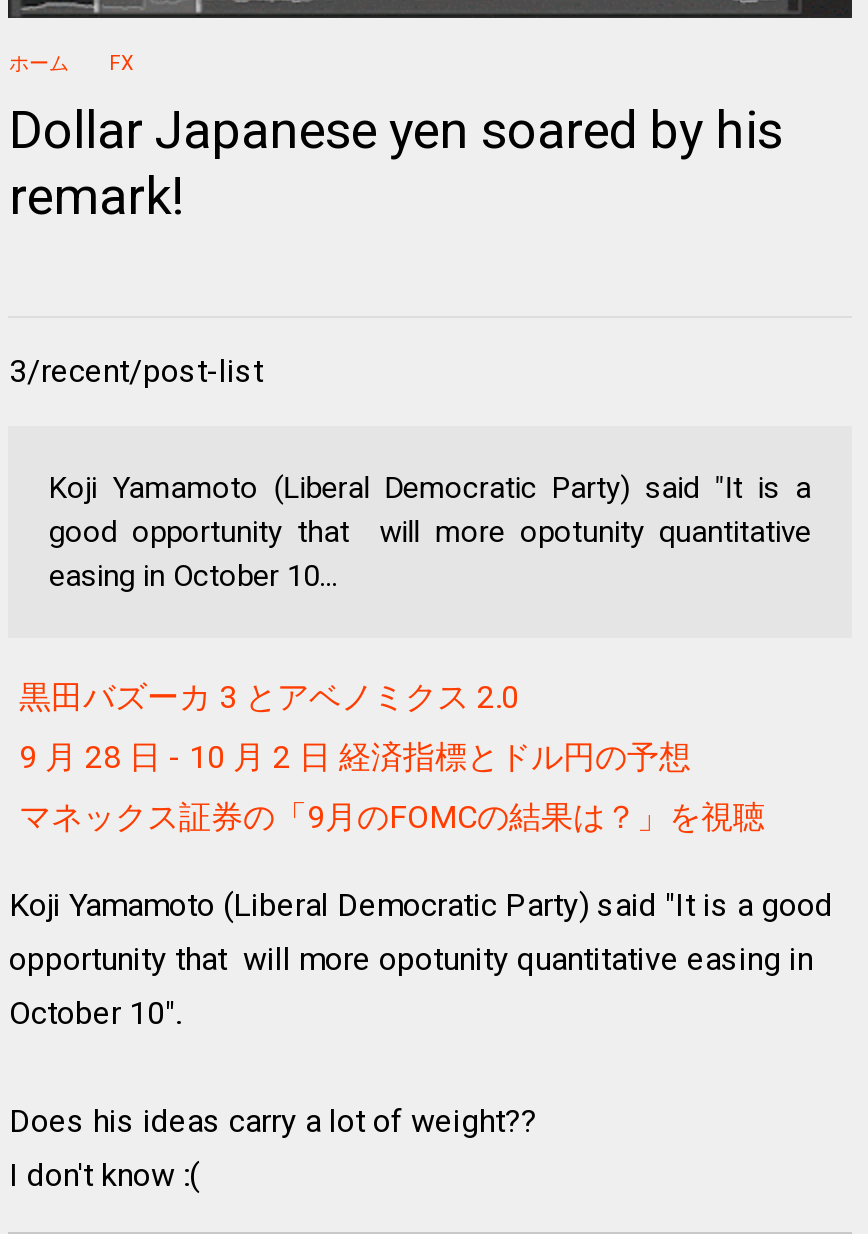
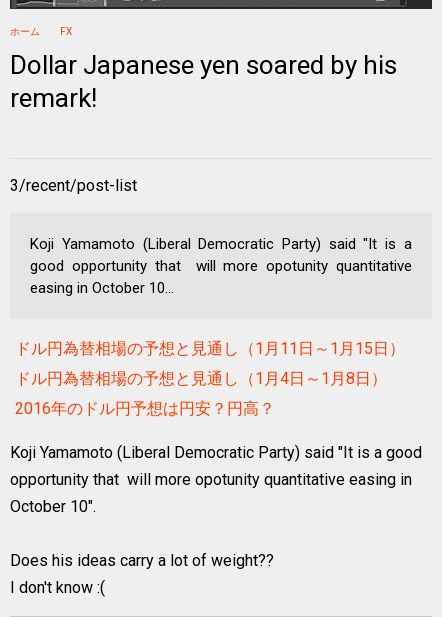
- 黒田バズーカ 3 とアベノミクス 2.0
+ ドル円為替相場の予想と見通し（1月11日～1月15日）

- 9 月 28 日 - 10 月 2 日 経済指標とドル円の予想
+ ドル円為替相場の予想と見通し（1月4日～1月8日）

- マネックス証券の「9月のFOMCの結果は？」を視聴
+ 2016年のドル円予想は円安？円高？
